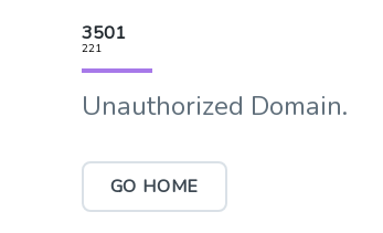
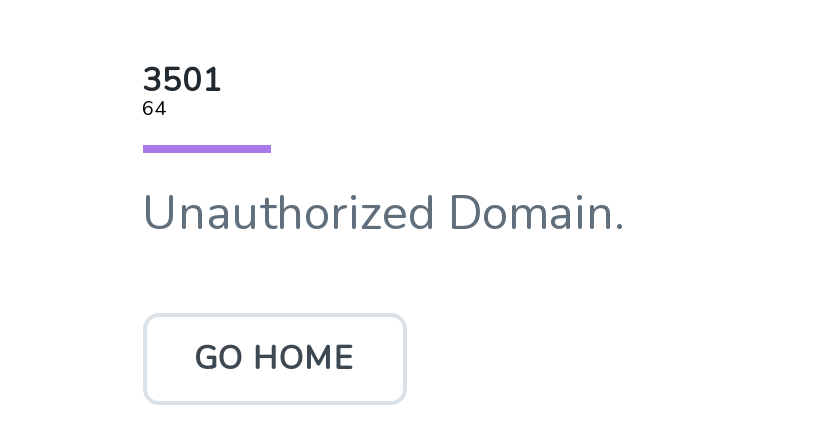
- 221
+ 64
